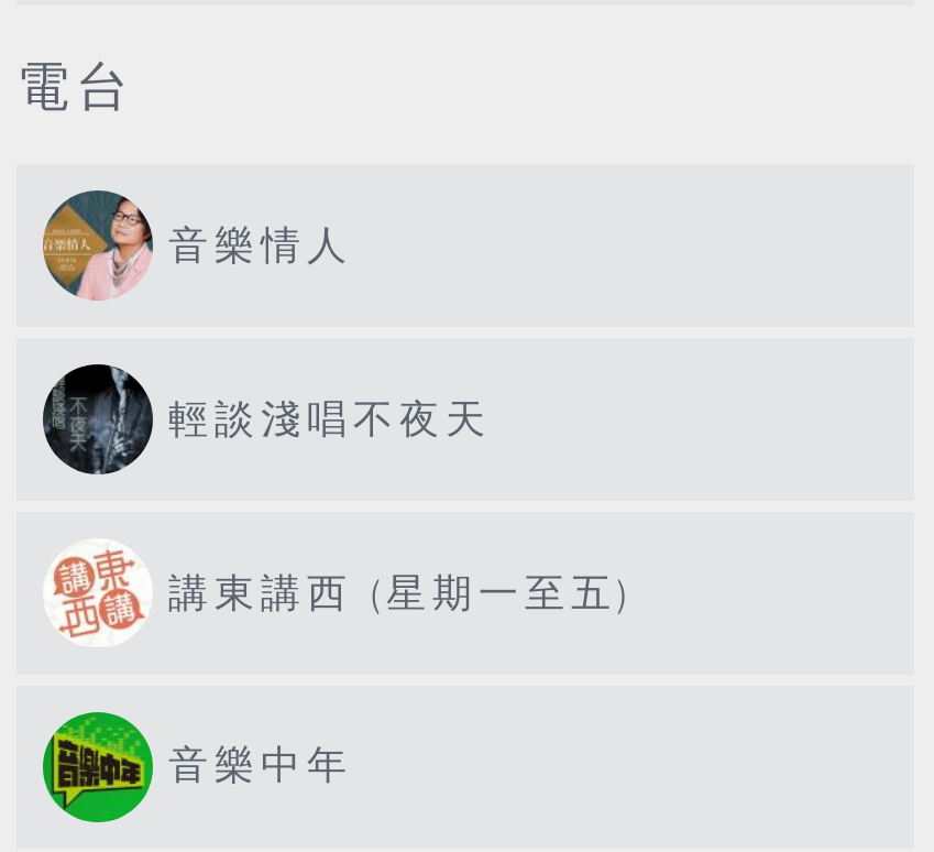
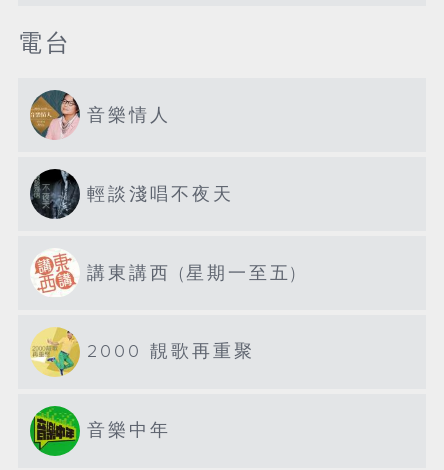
+ [image]
+ 2000 靚歌再重聚
